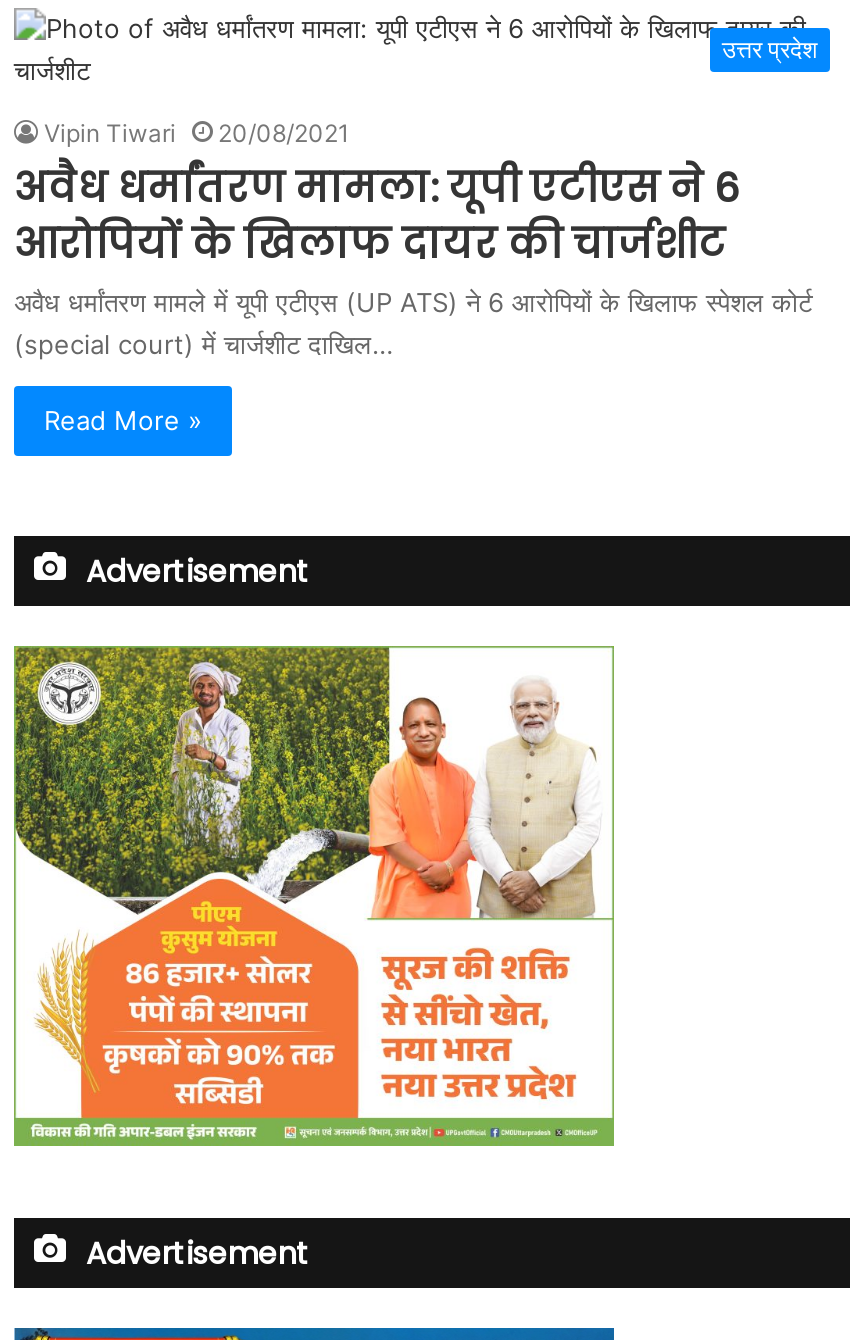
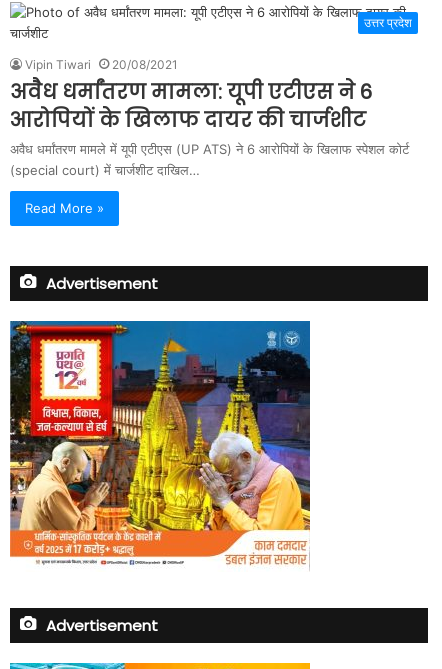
- [image]
+ [image]
